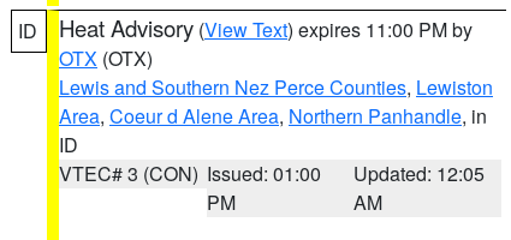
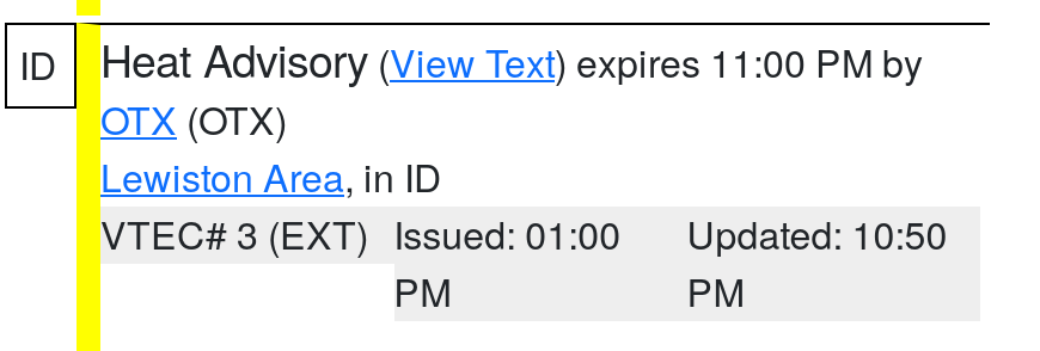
- Lewis and Southern Nez Perce Counties, Lewiston
- Area, Coeur d Alene Area, Northern Panhandle, in
- ID
- VTEC# 3 (CON) Issued: 01:00
+ Lewiston Area, in ID
+ VTEC# 3 (EXT) Issued: 01:00

- Updated: 12:05
- AM
+ Updated: 10:50
+ PM
